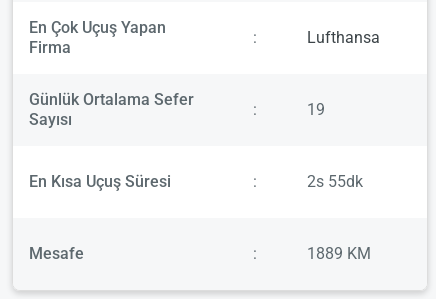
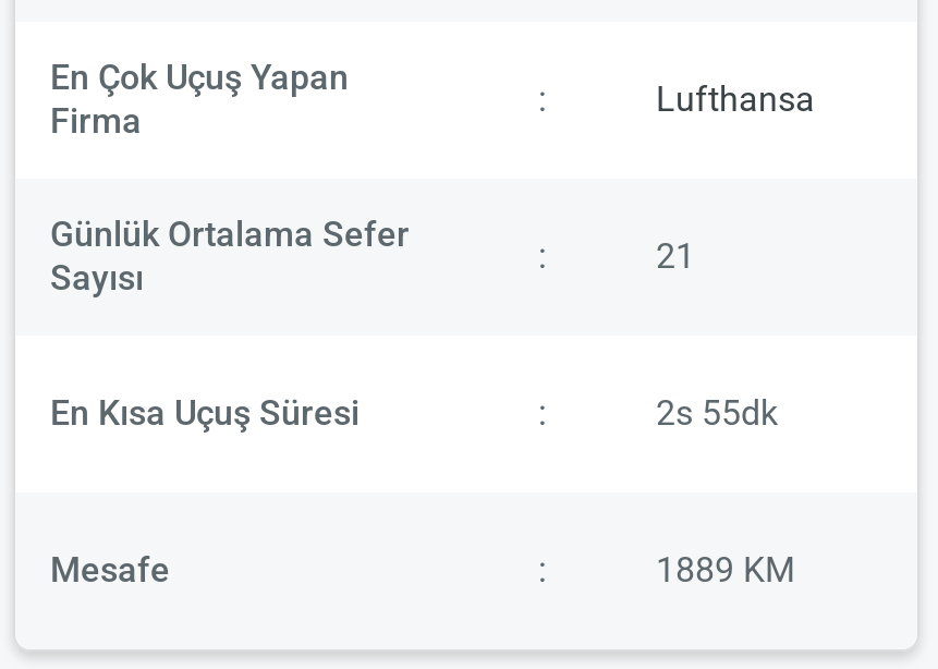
- 19
+ 21
